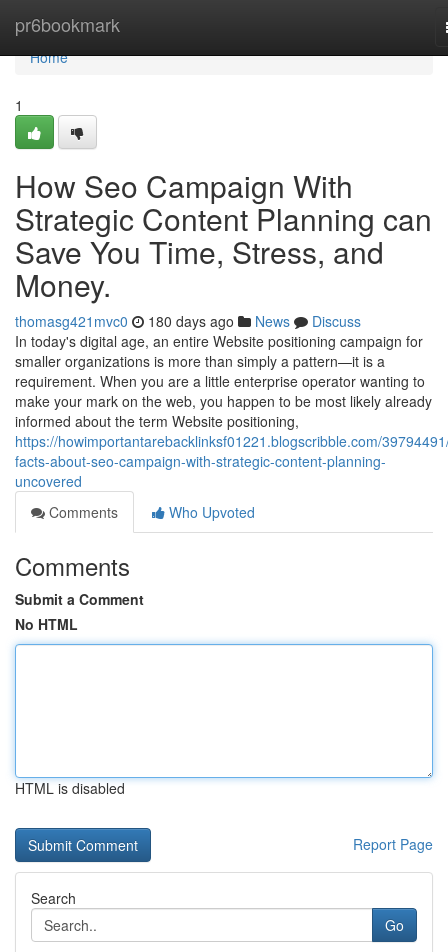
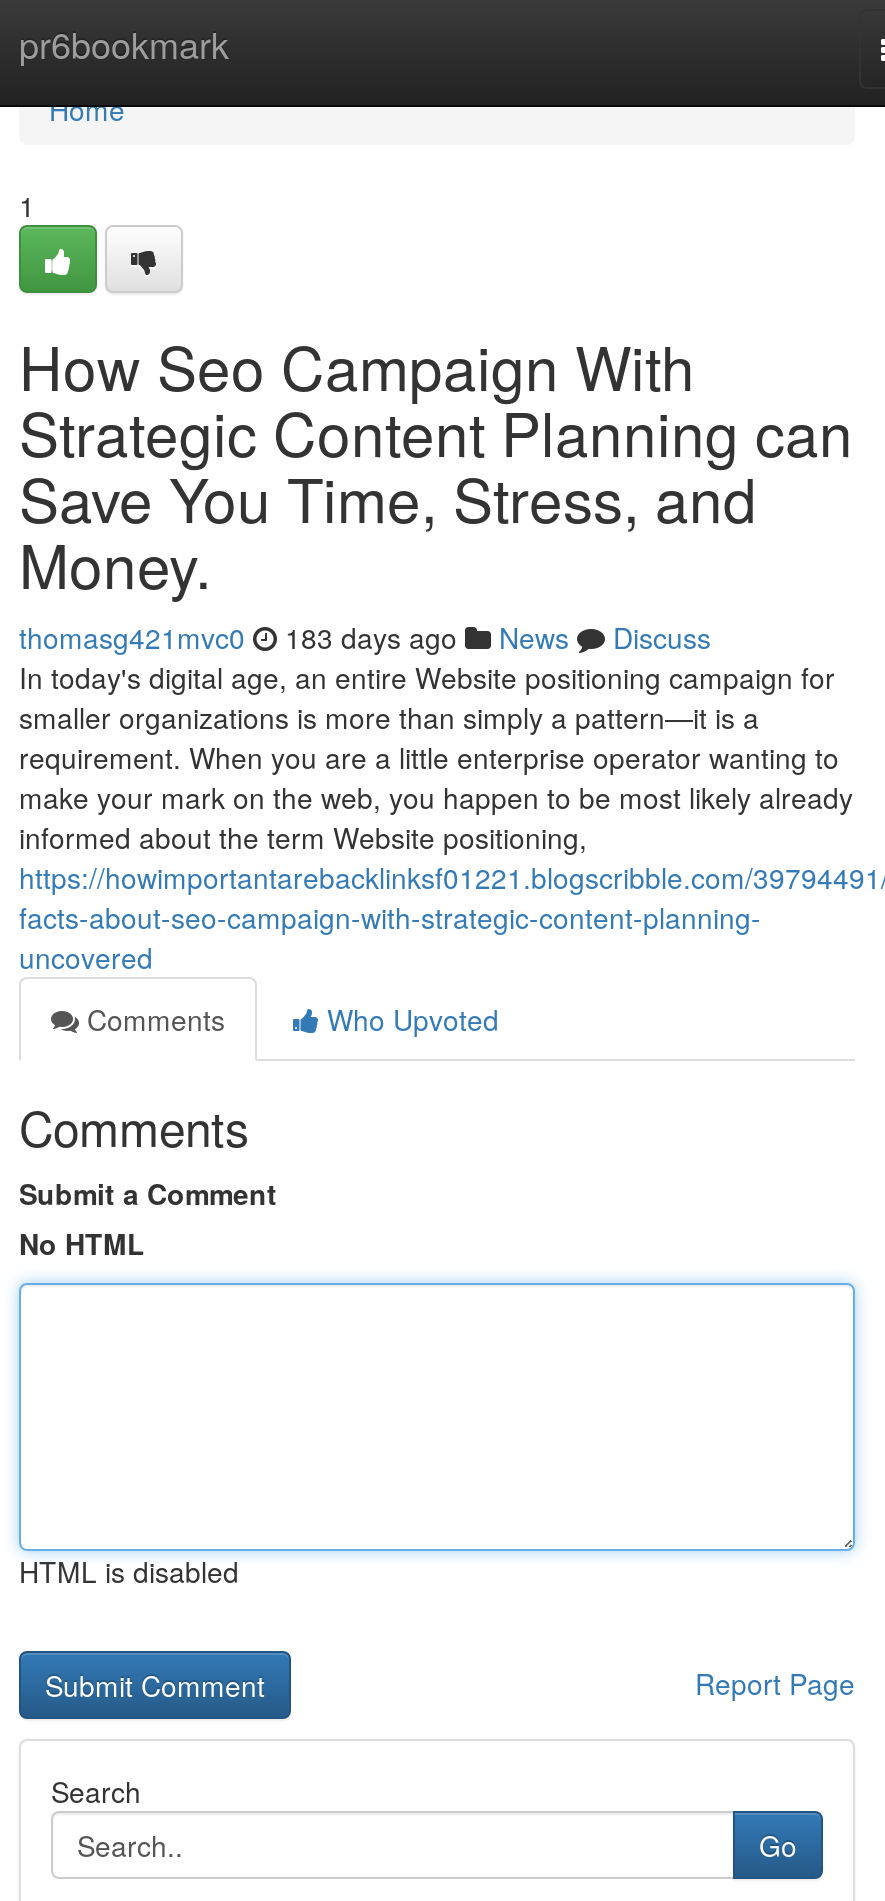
- thomasg421mvc0 180 days ago News Discuss
+ thomasg421mvc0 183 days ago News Discuss
